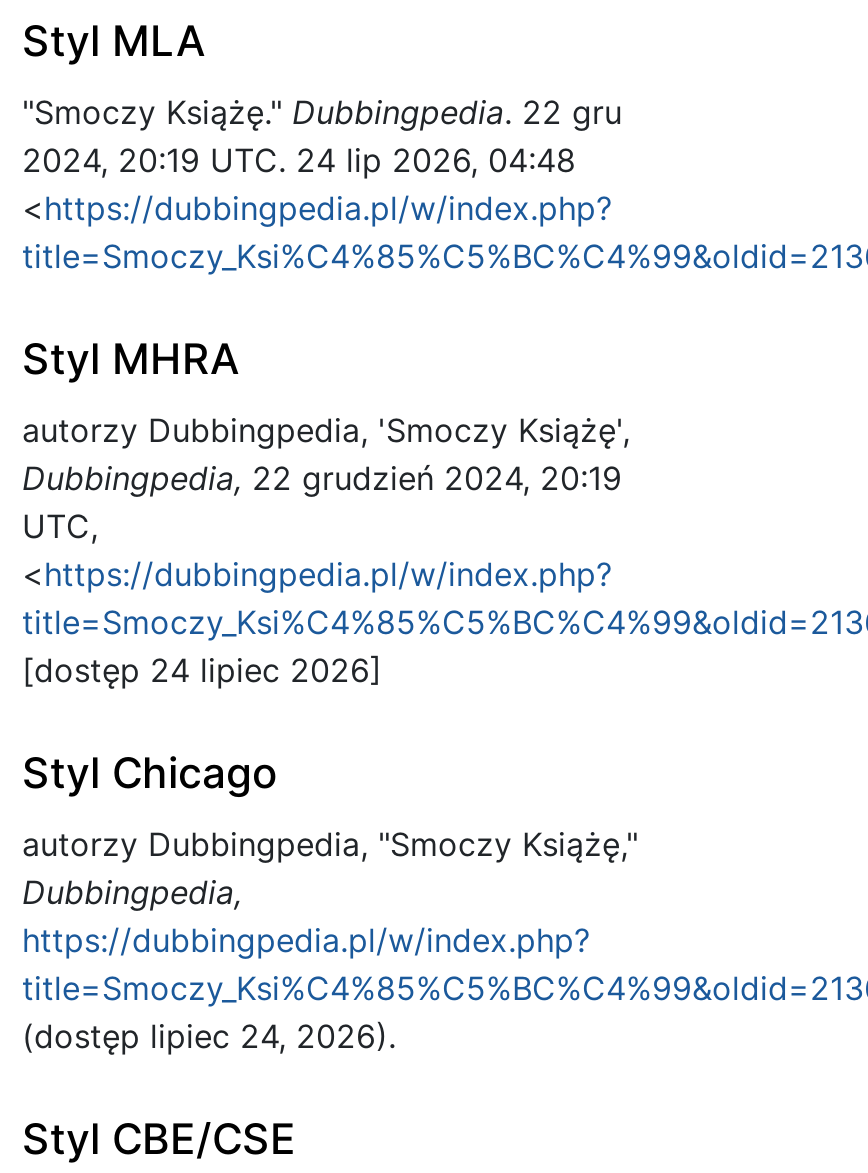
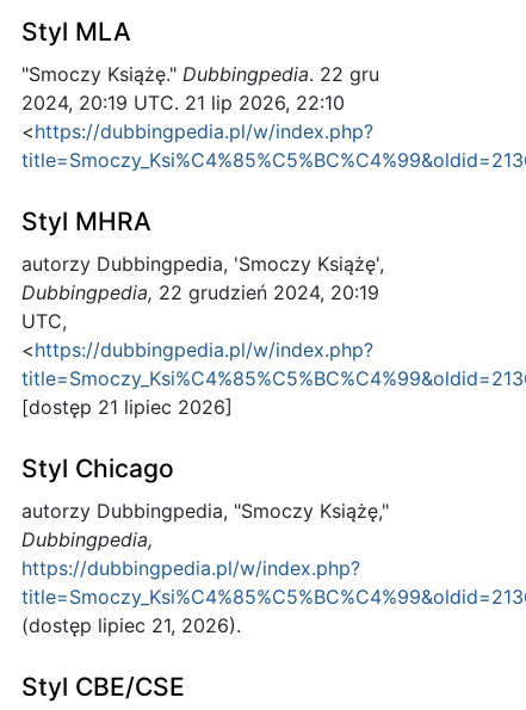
- 2024, 20:19 UTC. 24 lip 2026, 04:48
+ 2024, 20:19 UTC. 21 lip 2026, 22:10

- [dostęp 24 lipiec 2026]
+ [dostęp 21 lipiec 2026]

- (dostęp lipiec 24, 2026).
+ (dostęp lipiec 21, 2026).
